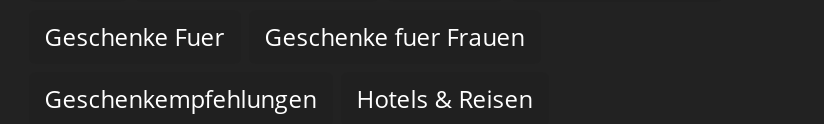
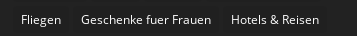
- Geschenke Fuer
+ Fliegen

- Geschenkempfehlungen
